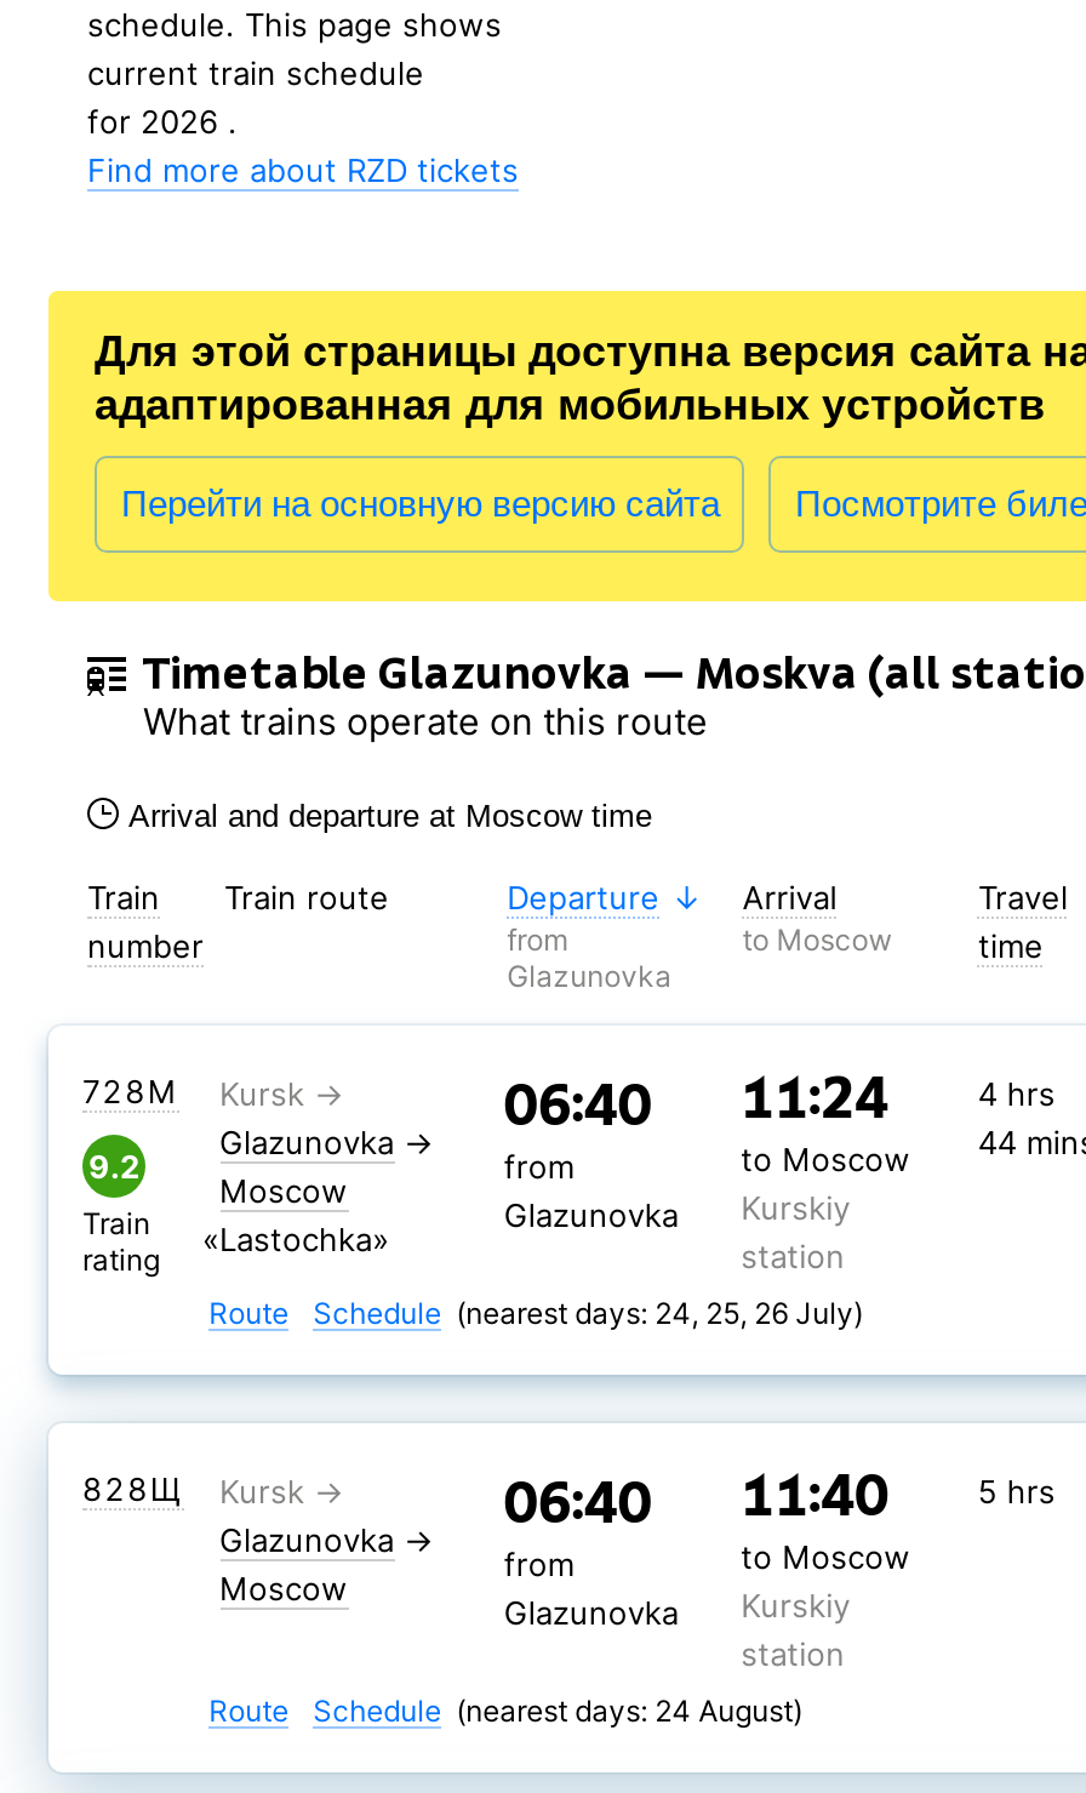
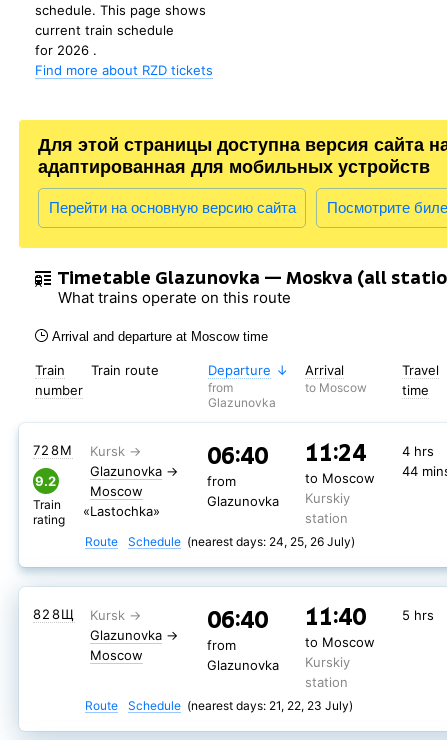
- Schedule (nearest days: 24 August)
+ Schedule (nearest days: 21, 22, 23 July)
